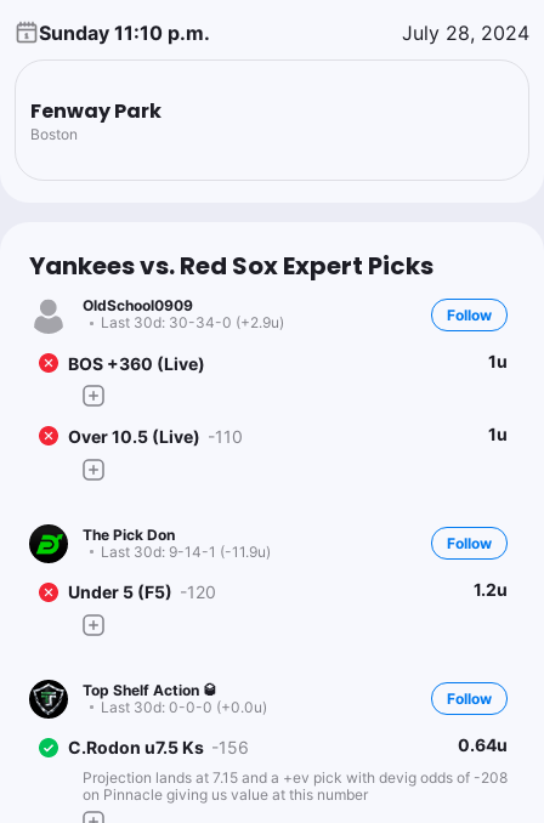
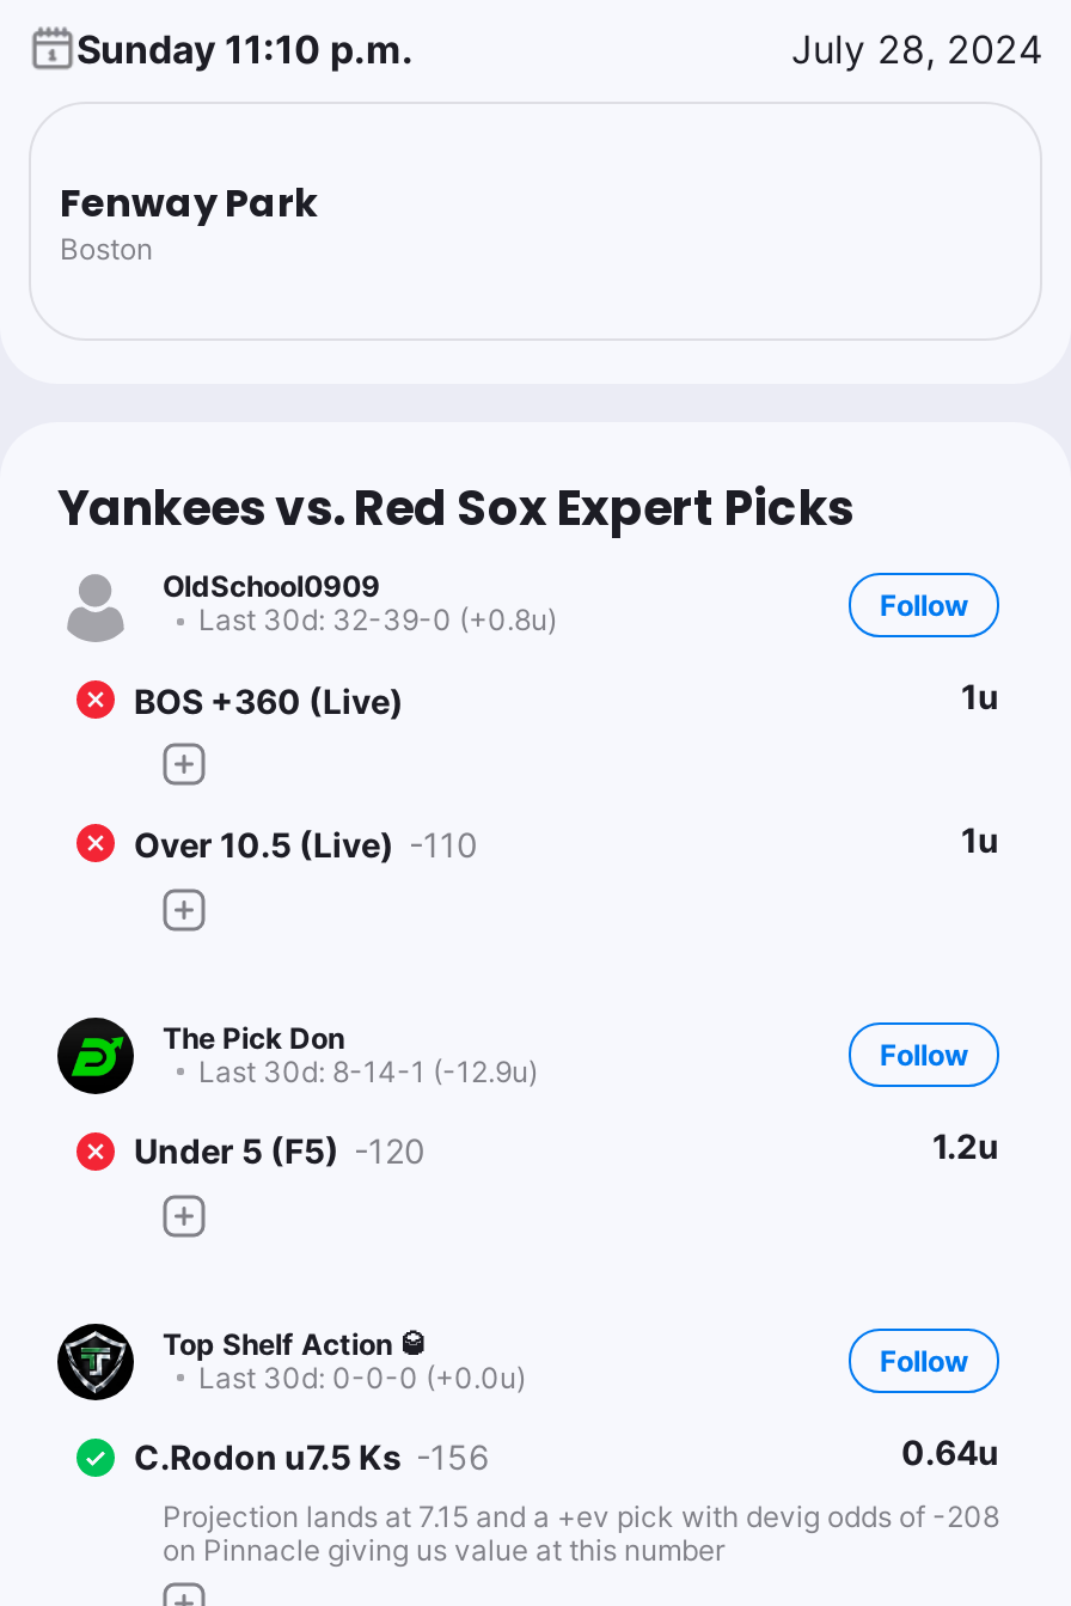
- Last 30d: 30-34-0 (+2.9u)
+ Last 30d: 32-39-0 (+0.8u)

- Last 30d: 9-14-1 (-11.9u)
+ Last 30d: 8-14-1 (-12.9u)
